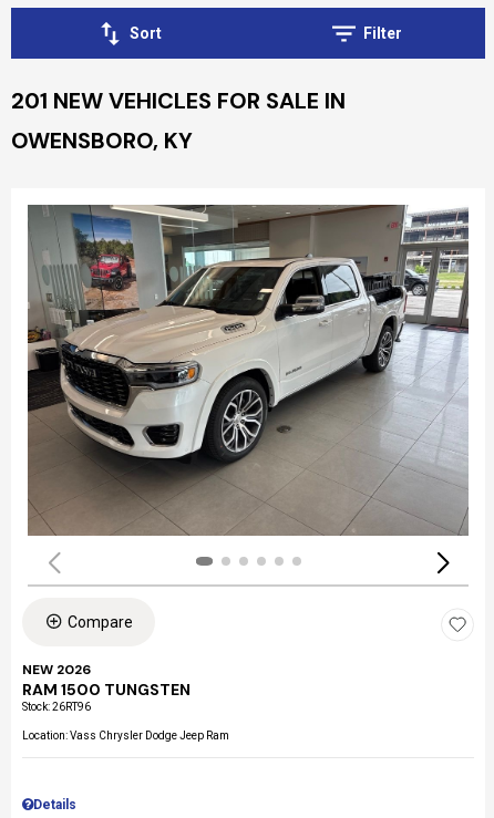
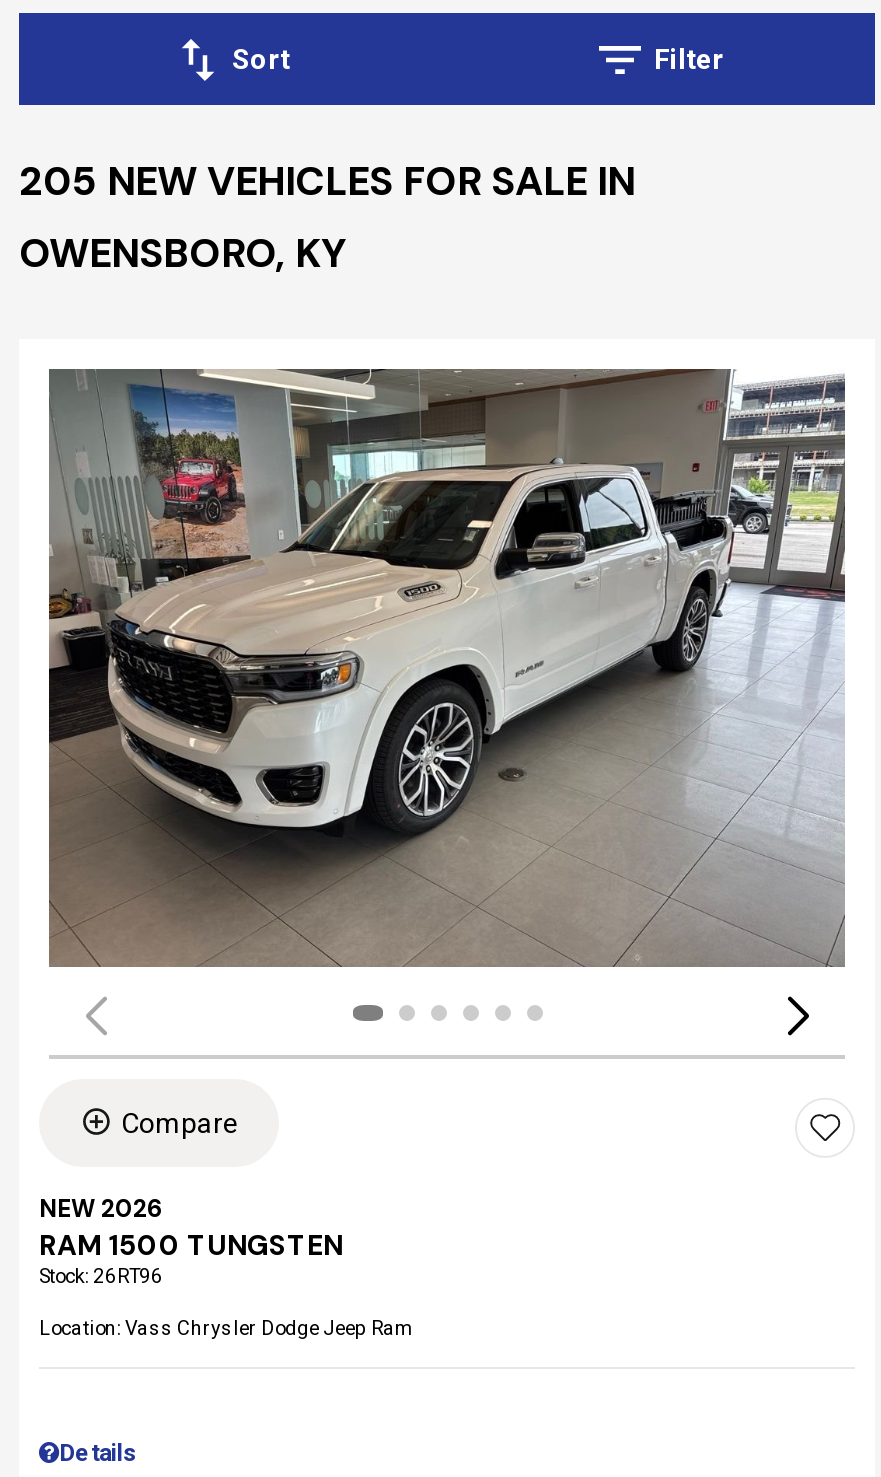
- 201 NEW VEHICLES FOR SALE IN
+ 205 NEW VEHICLES FOR SALE IN
